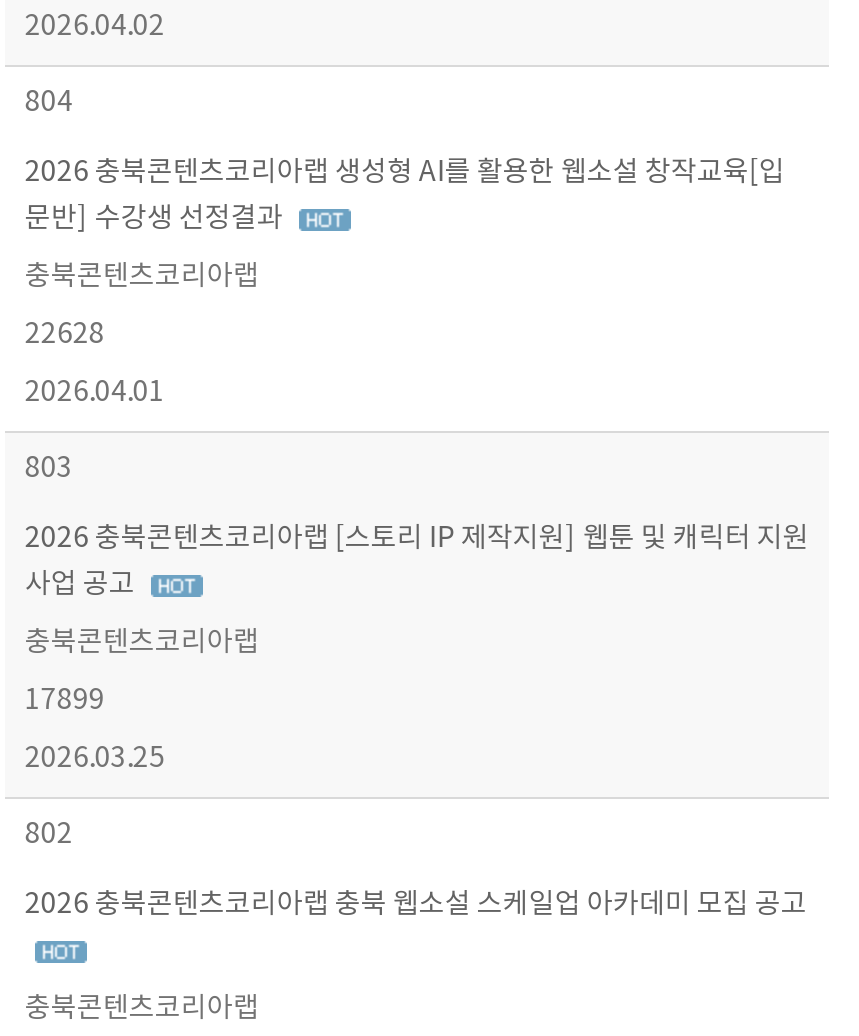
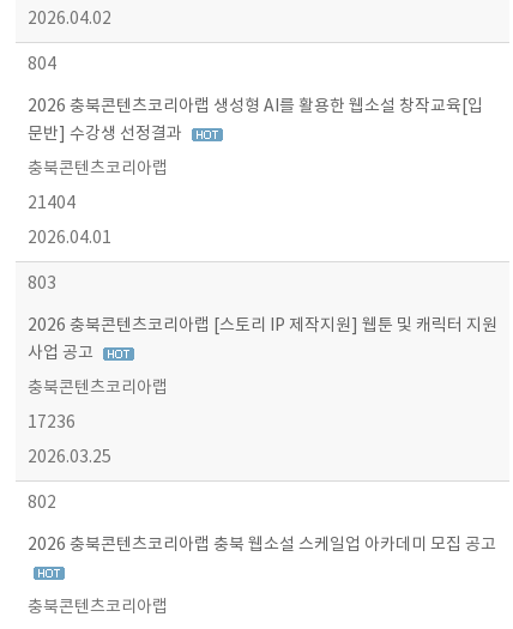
- 22628
+ 21404

- 17899
+ 17236
